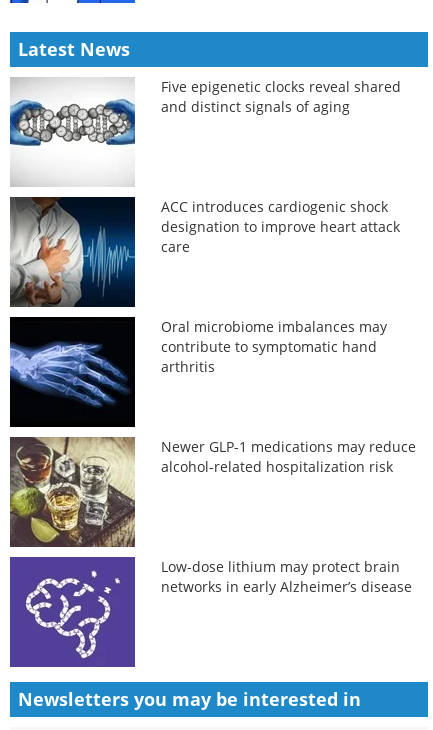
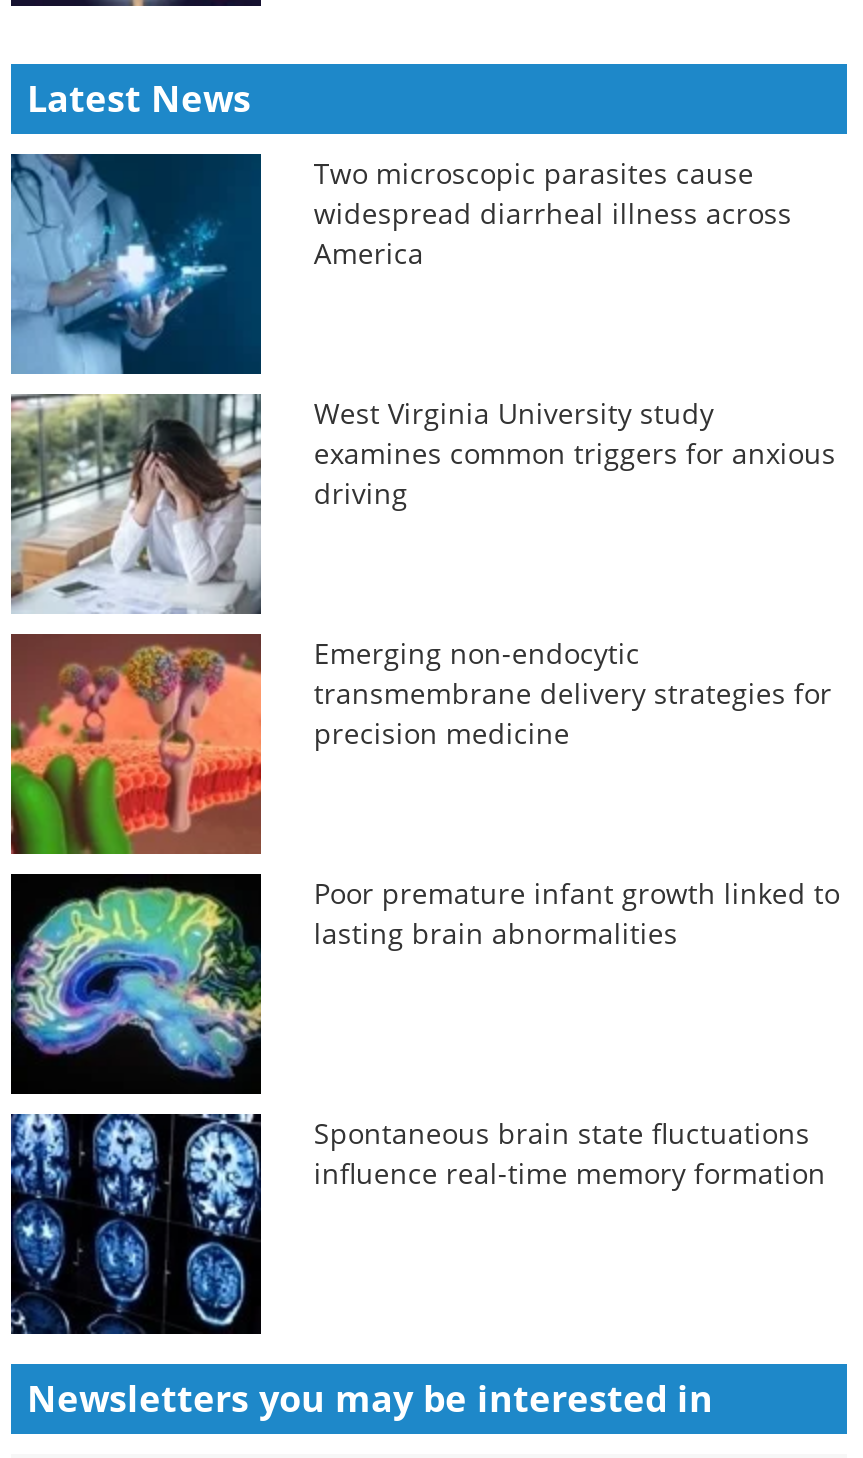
- [image]
- Five epigenetic clocks reveal shared
- and distinct signals of aging
+ [image]
+ Two microscopic parasites cause
+ widespread diarrheal illness across
+ America

- [image]
- ACC introduces cardiogenic shock
- designation to improve heart attack
- care
+ [image]
+ West Virginia University study
+ examines common triggers for anxious
+ driving

- [image]
- Oral microbiome imbalances may
- contribute to symptomatic hand
- arthritis
+ [image]
+ Emerging non-endocytic
+ transmembrane delivery strategies for
+ precision medicine

- [image]
- Newer GLP-1 medications may reduce
- alcohol-related hospitalization risk
+ [image]
+ Poor premature infant growth linked to
+ lasting brain abnormalities

- [image]
- Low-dose lithium may protect brain
- networks in early Alzheimer’s disease
+ [image]
+ Spontaneous brain state fluctuations
+ influence real-time memory formation
